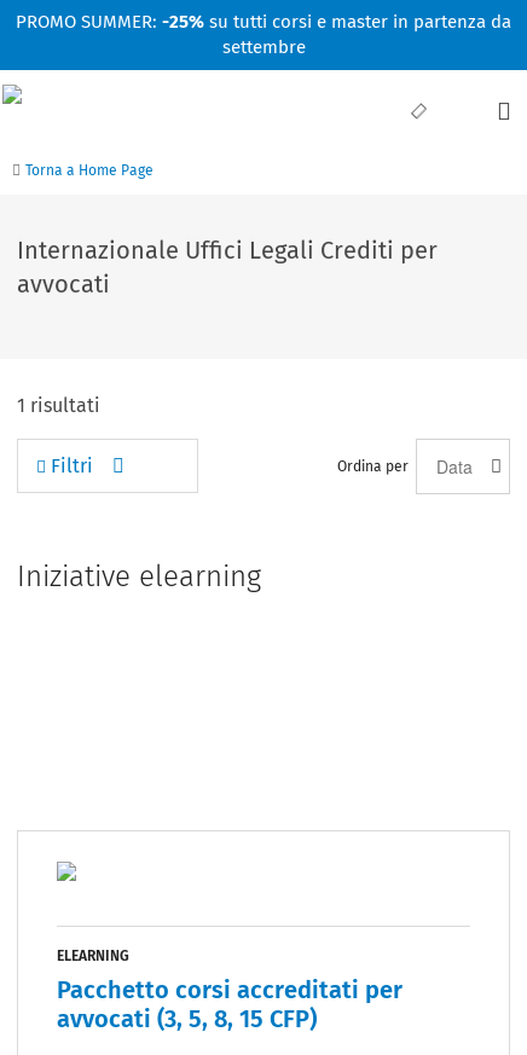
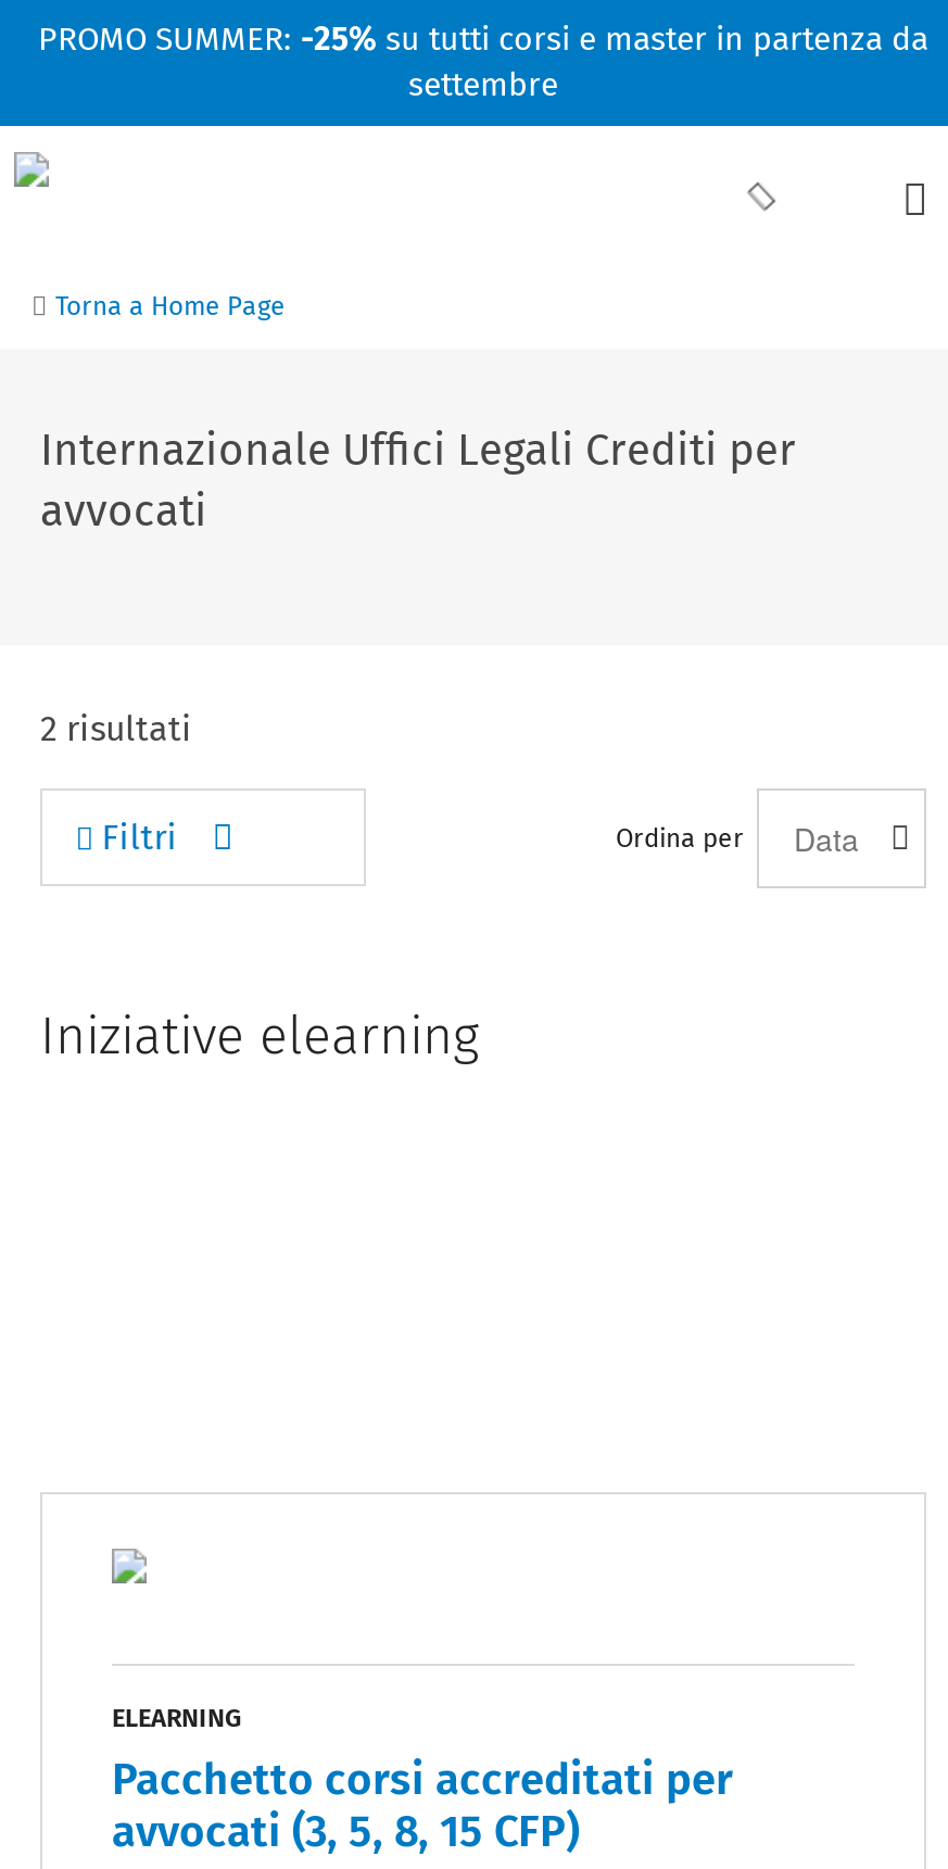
- 1 risultati
+ 2 risultati
